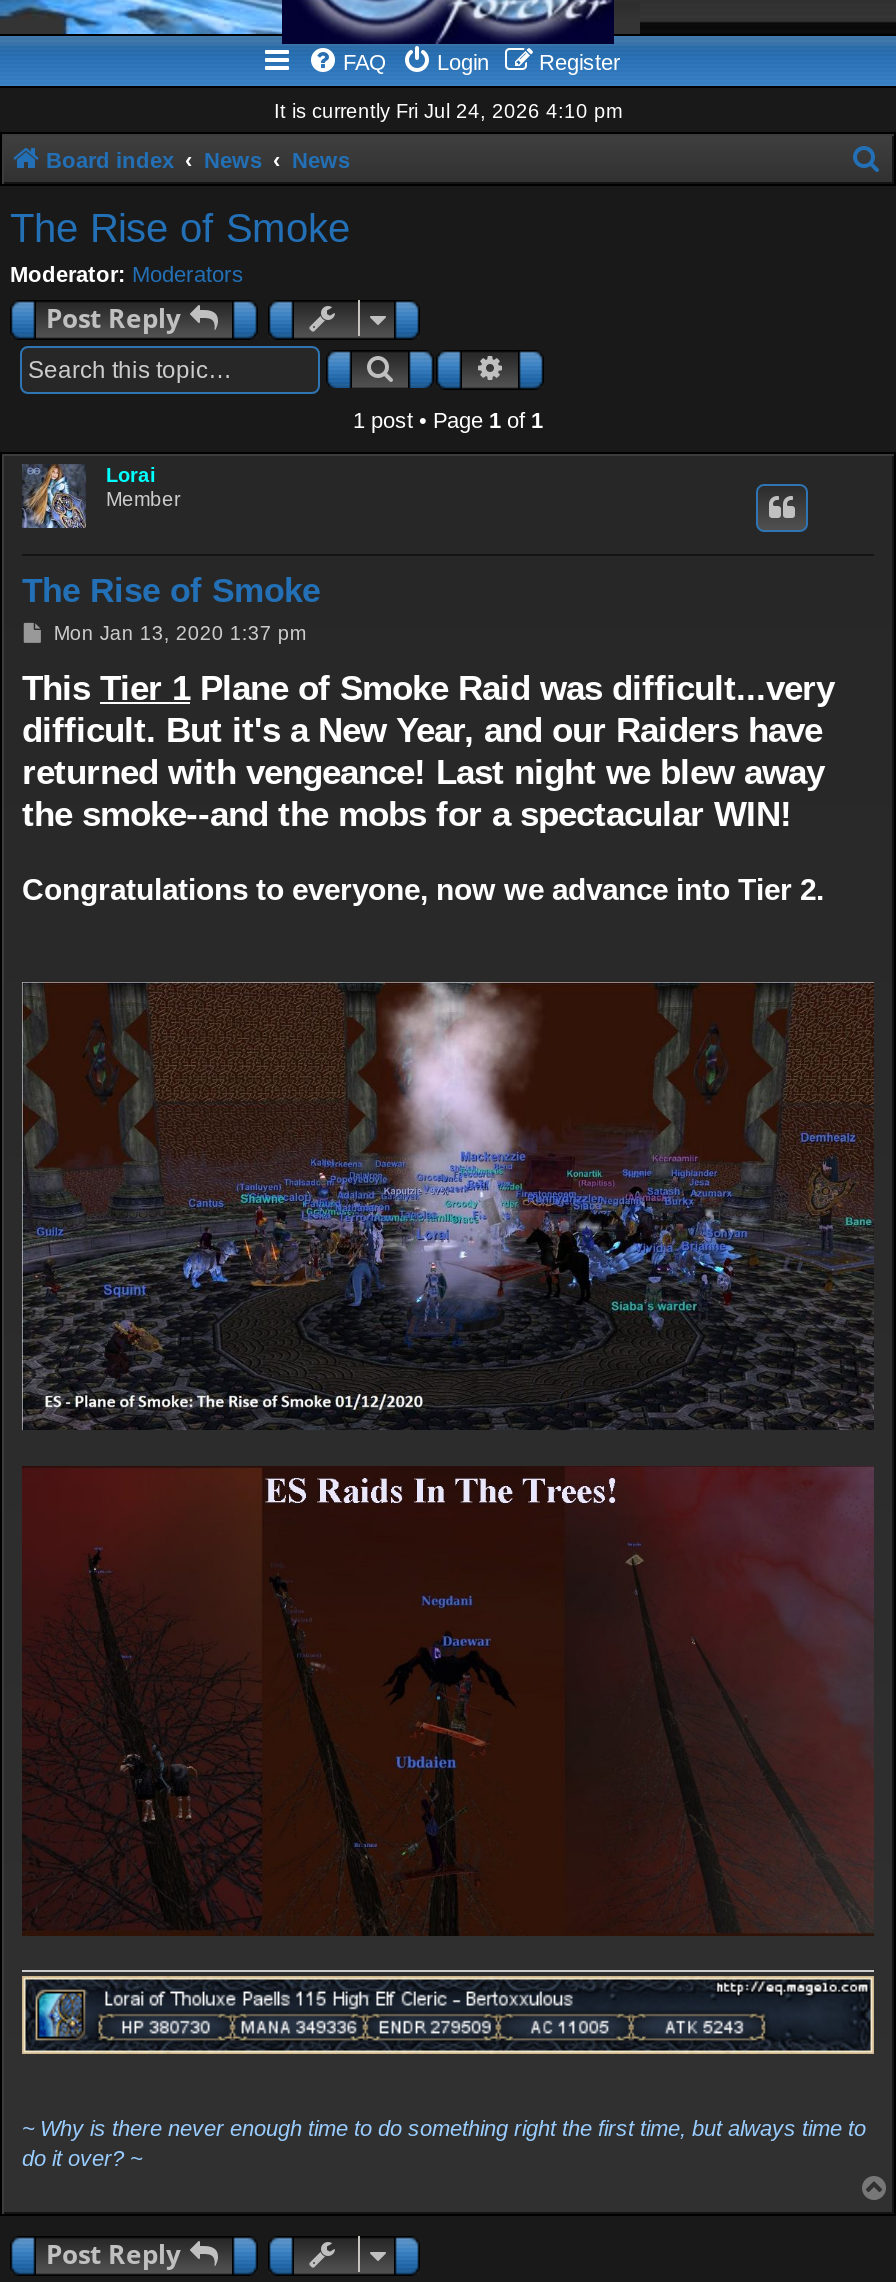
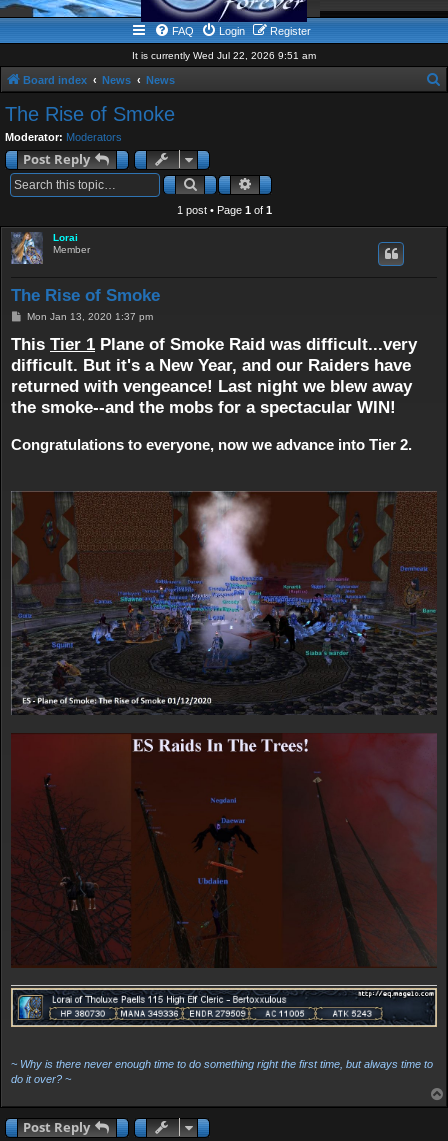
- It is currently Fri Jul 24, 2026 4:10 pm
+ It is currently Wed Jul 22, 2026 9:51 am
